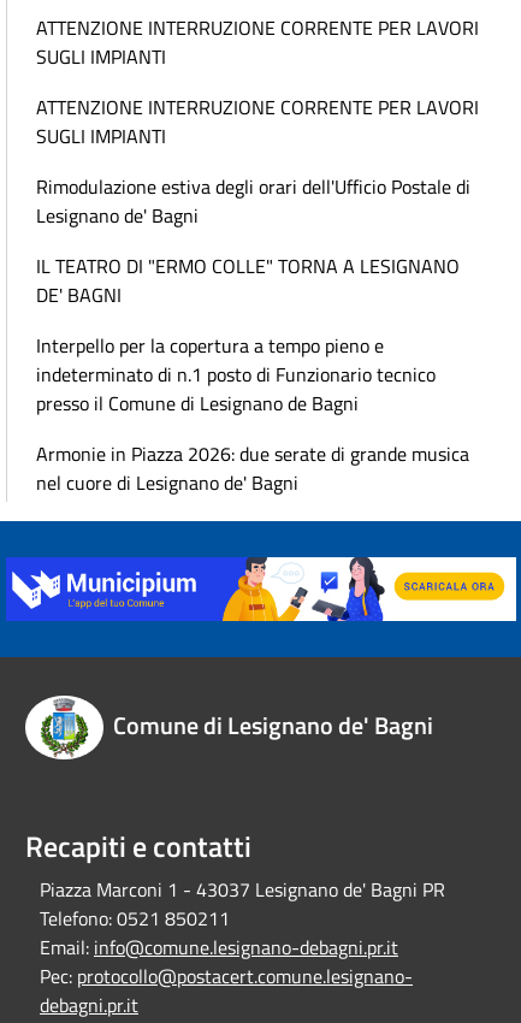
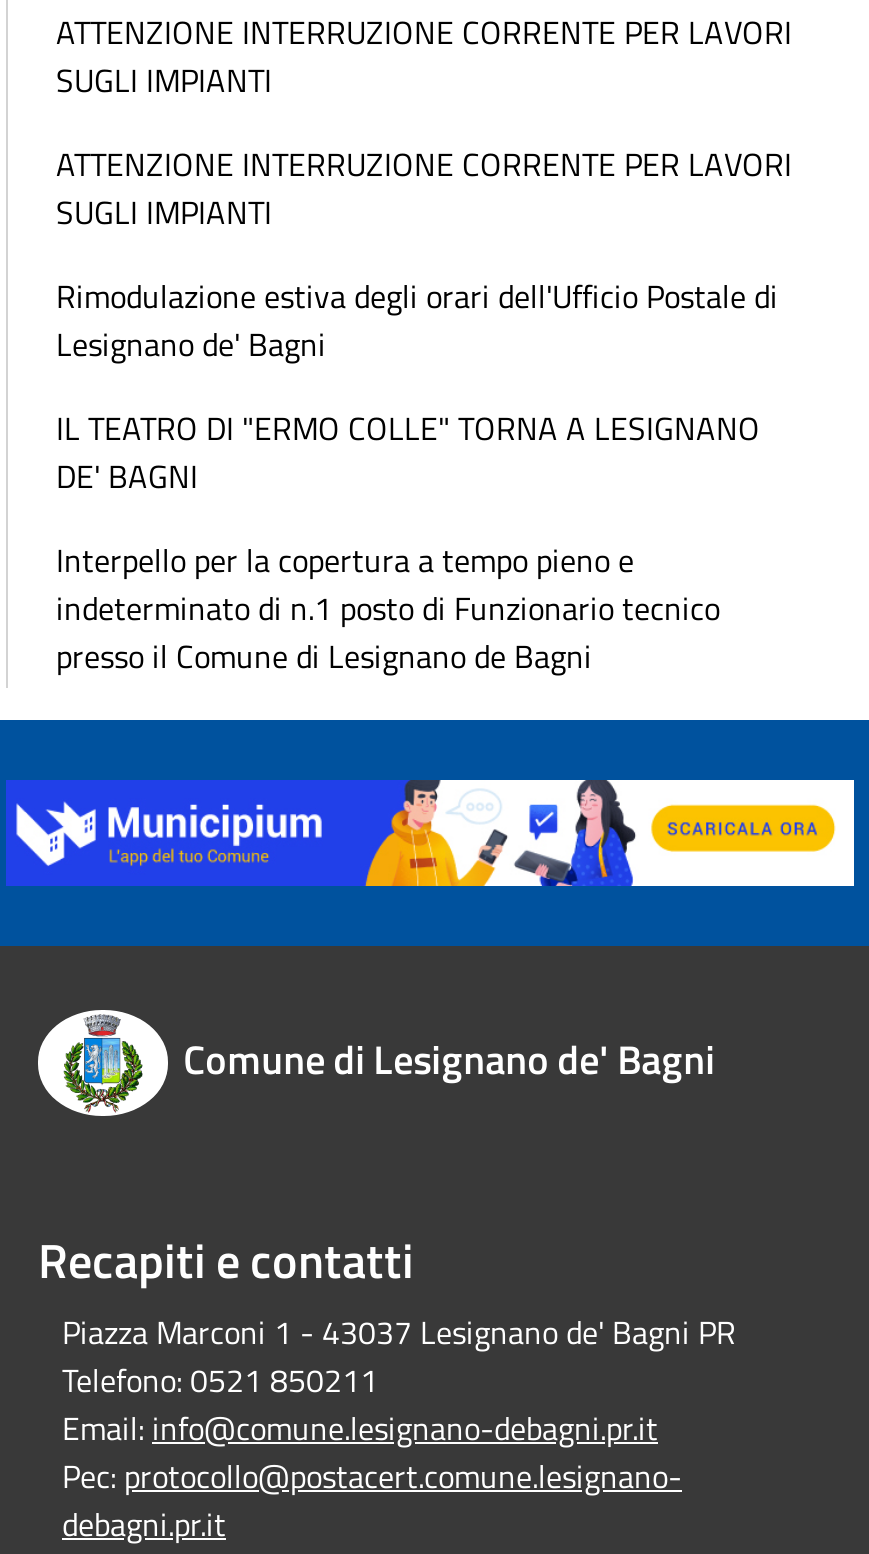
- Armonie in Piazza 2026: due serate di grande musica
- nel cuore di Lesignano de' Bagni
